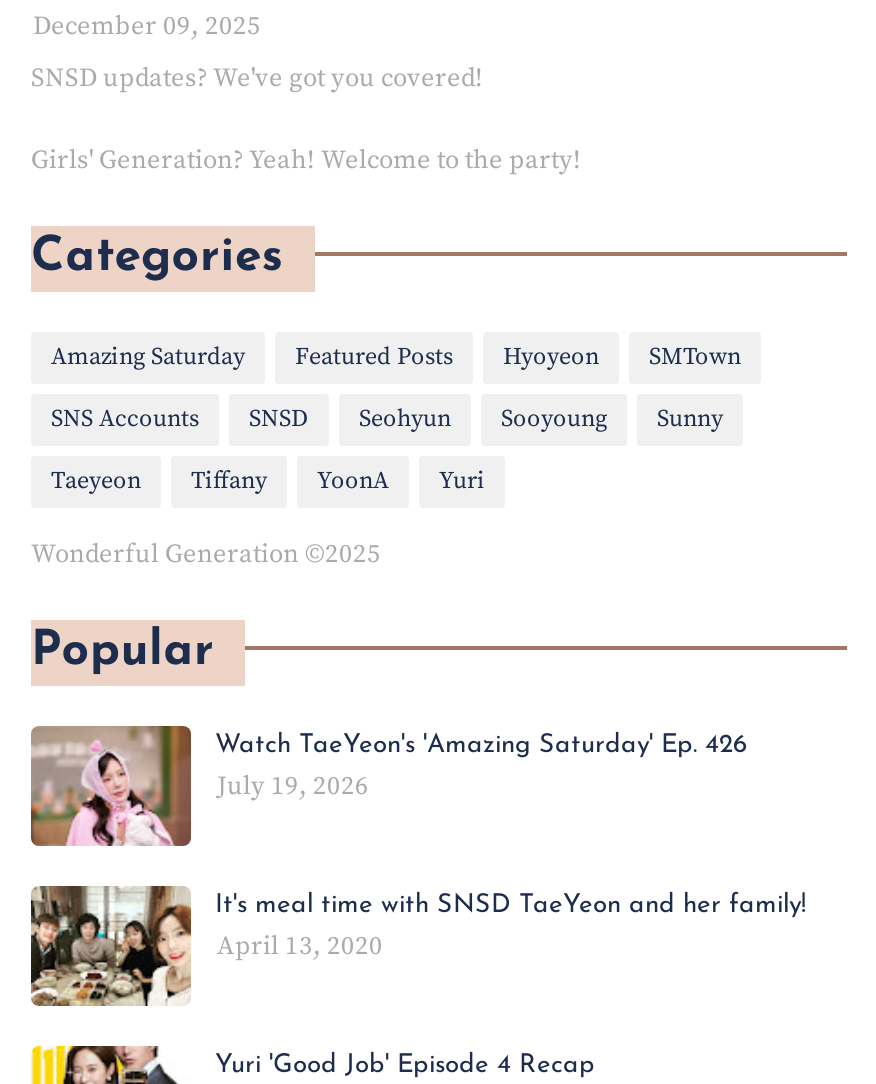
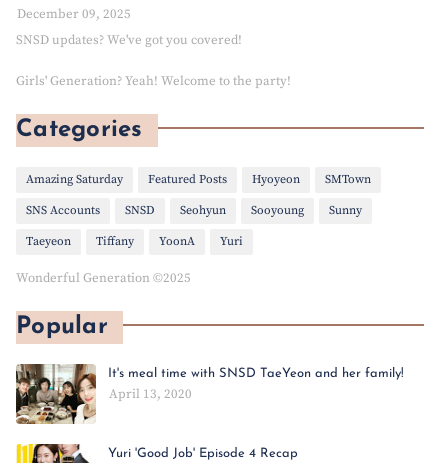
- [image]
- Watch TaeYeon's 'Amazing Saturday' Ep. 426
- July 19, 2026
